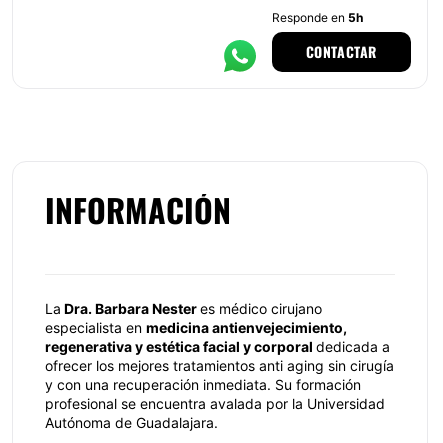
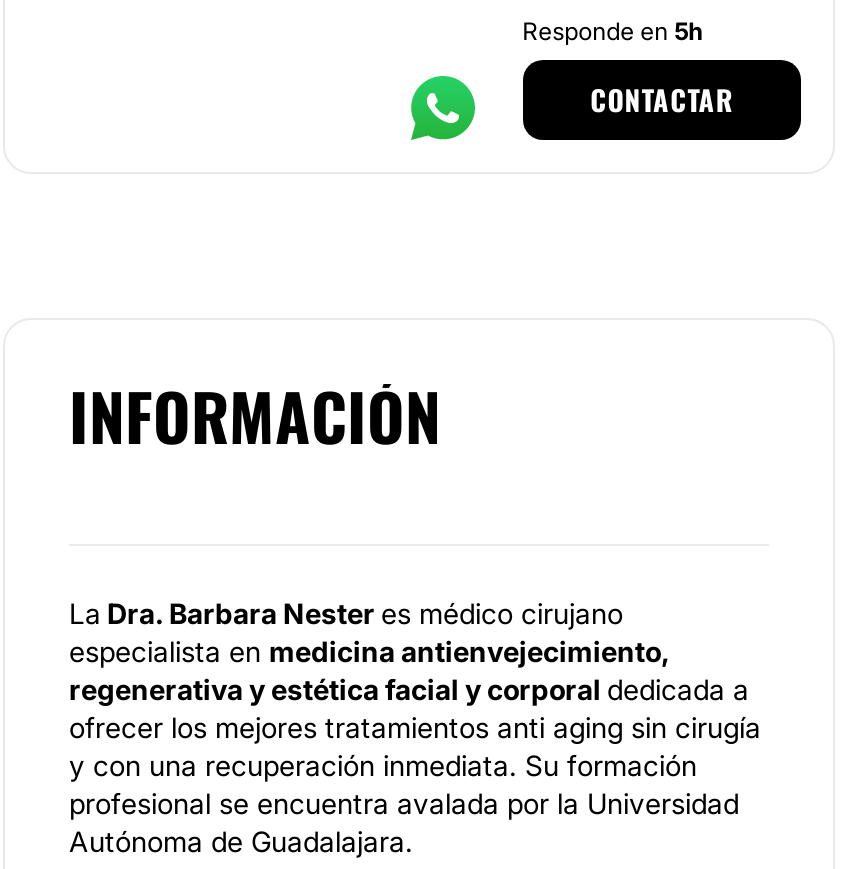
- [image]
+ [image]
